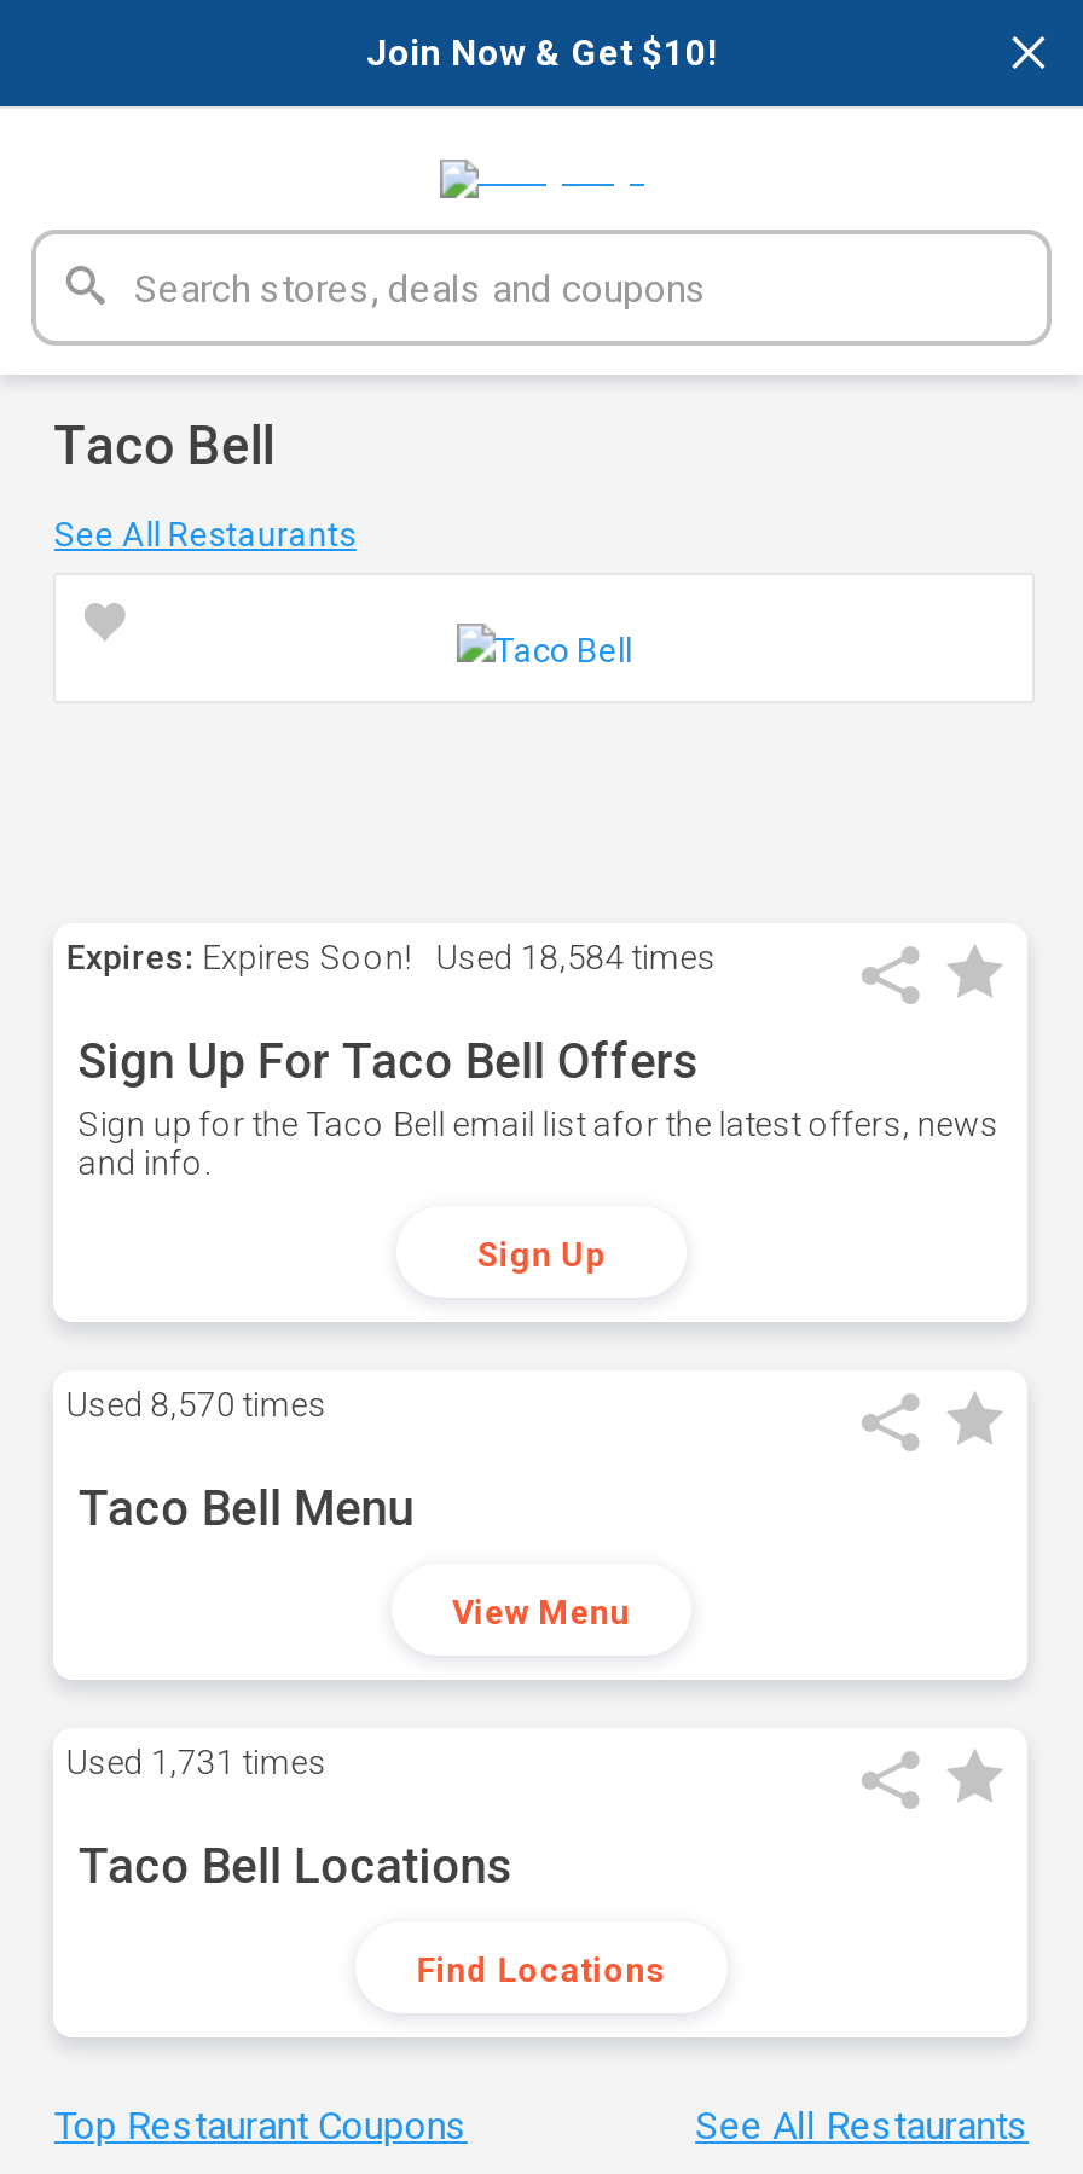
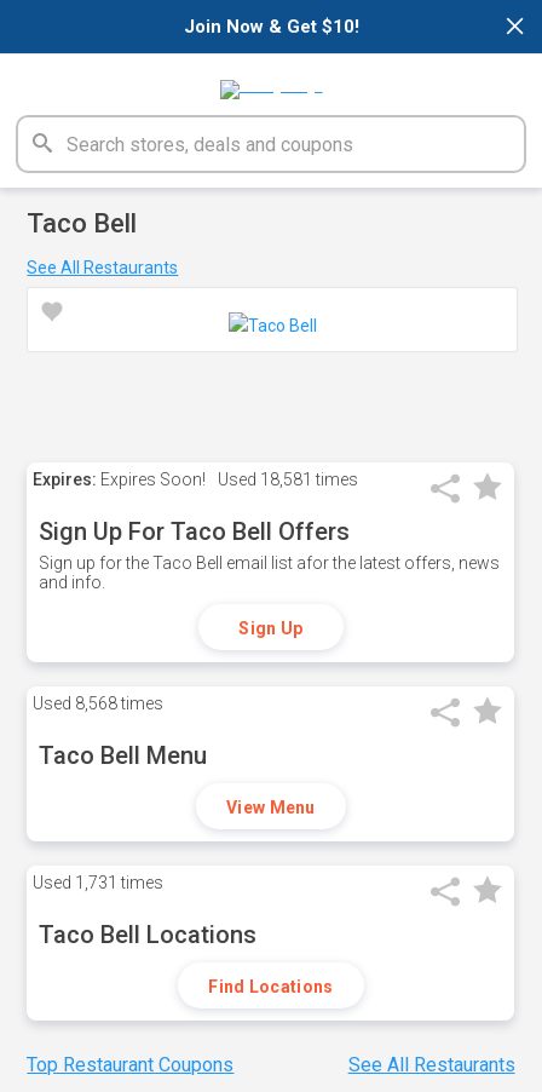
- Expires: Expires Soon! Used 18,584 times
+ Expires: Expires Soon! Used 18,581 times

- Used 8,570 times
+ Used 8,568 times
